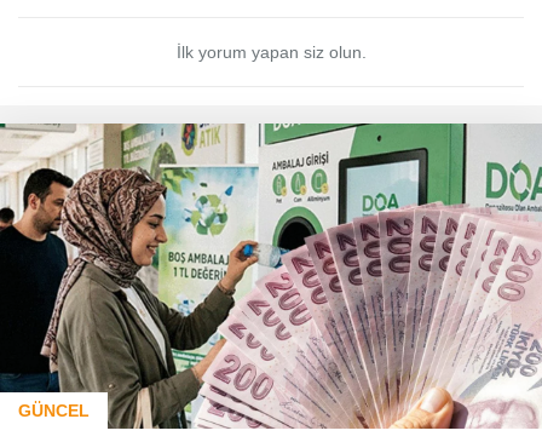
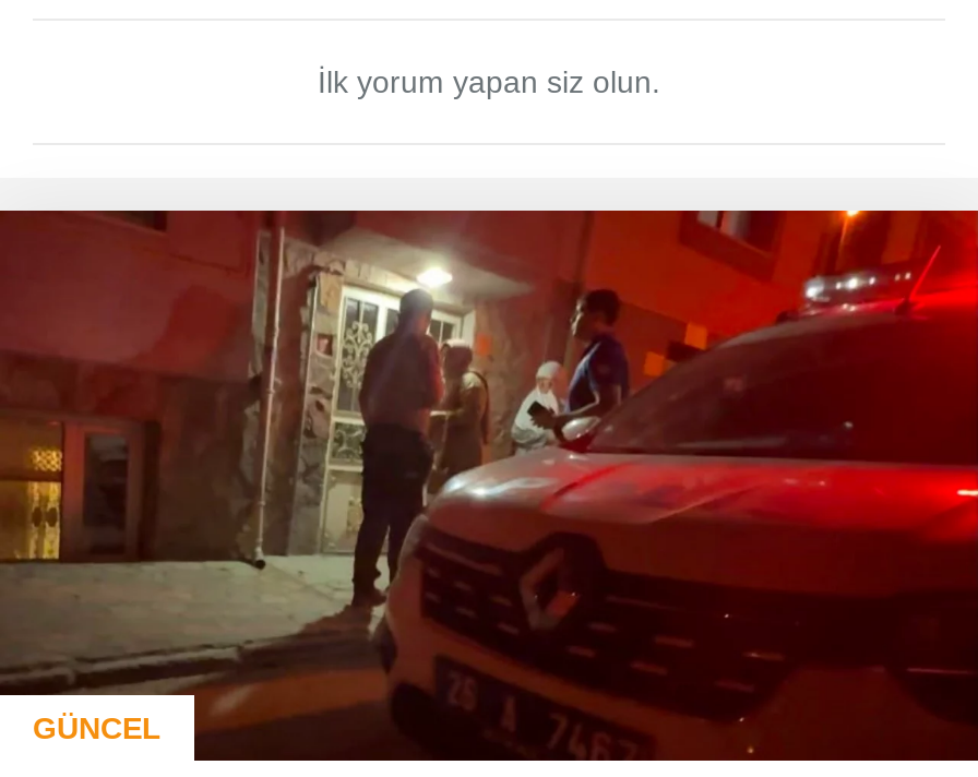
- [image]
+ [image]
